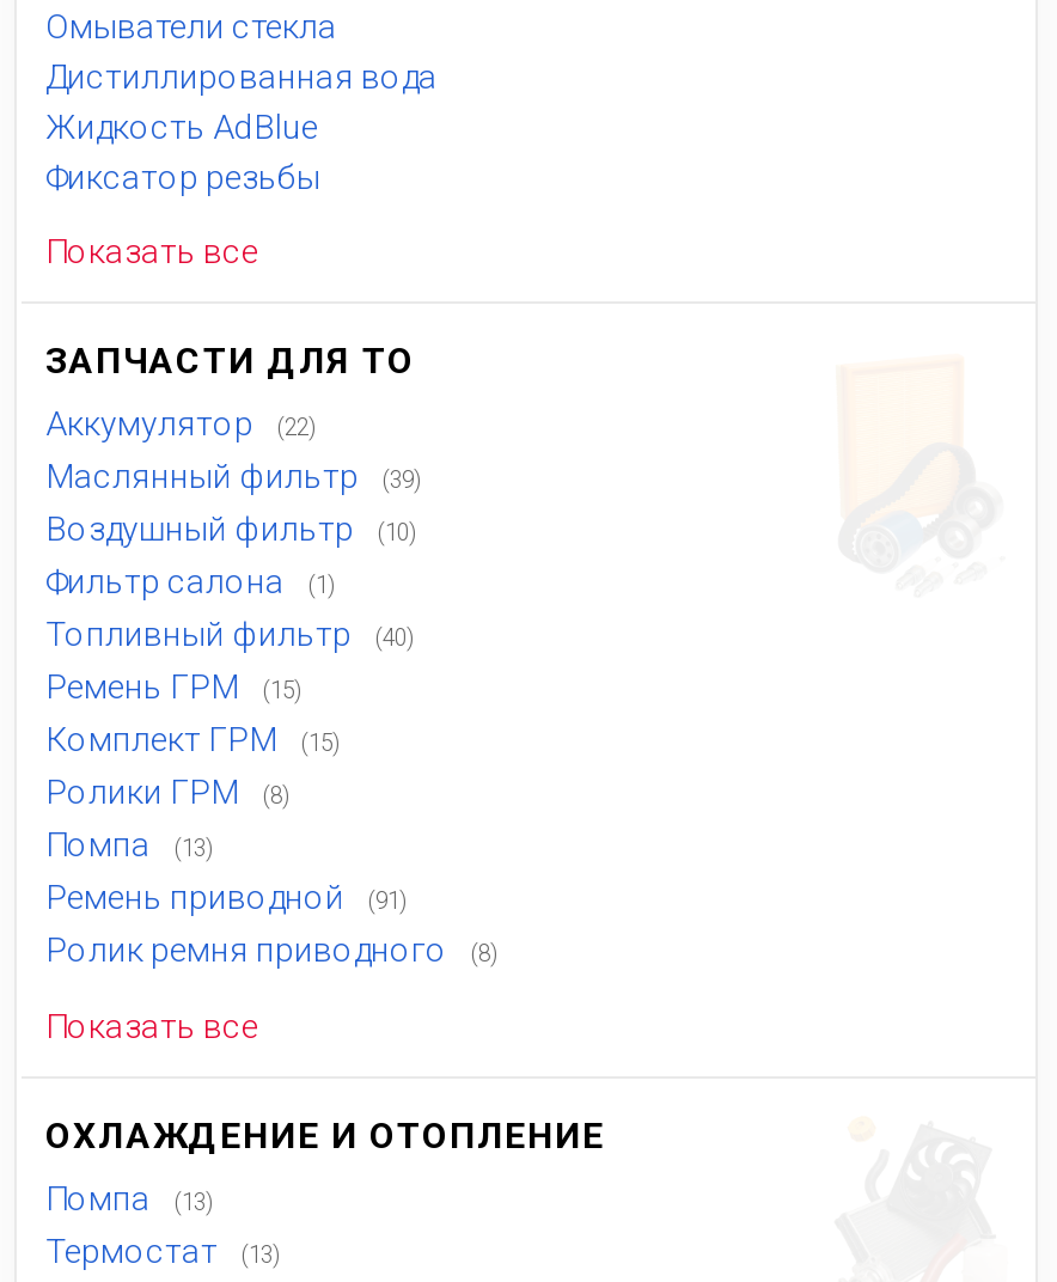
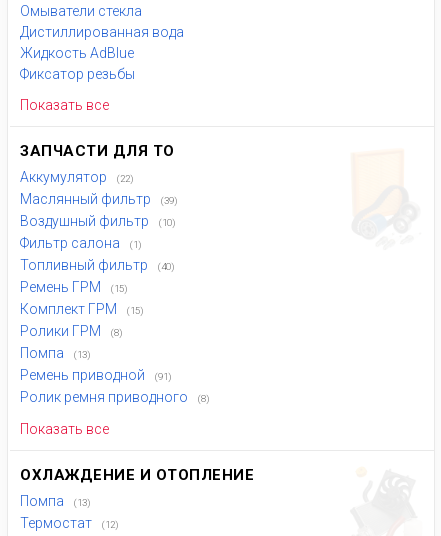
- Термостат (13)
+ Термостат (12)
